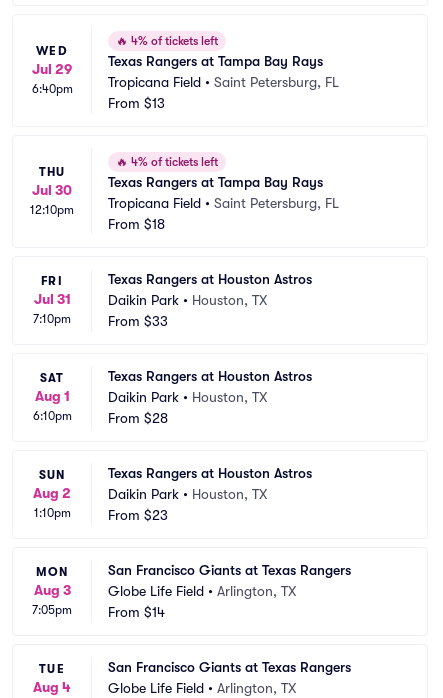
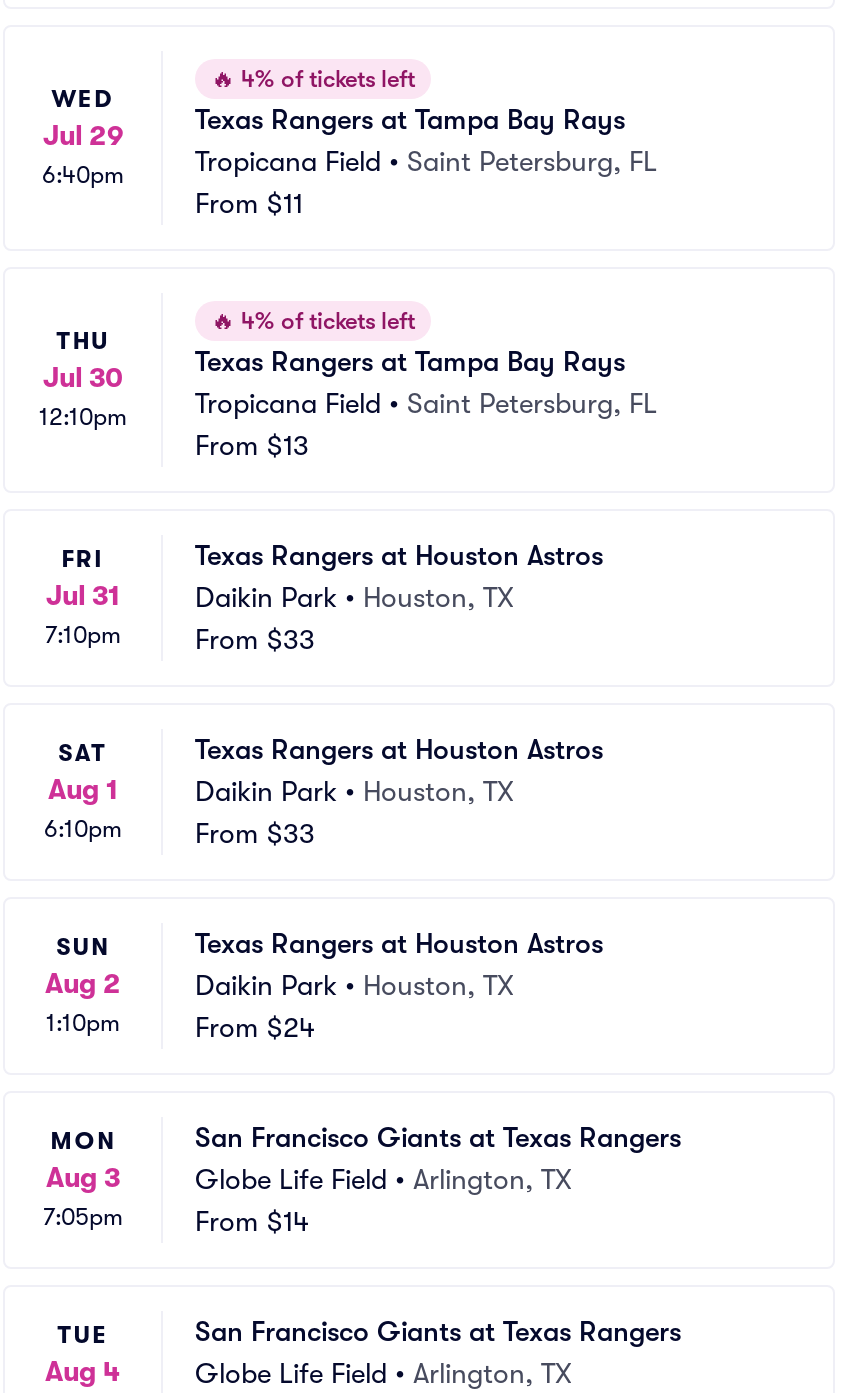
- From $13
+ From $11

- From $18
+ From $13

- From $28
+ From $33

- From $23
+ From $24
